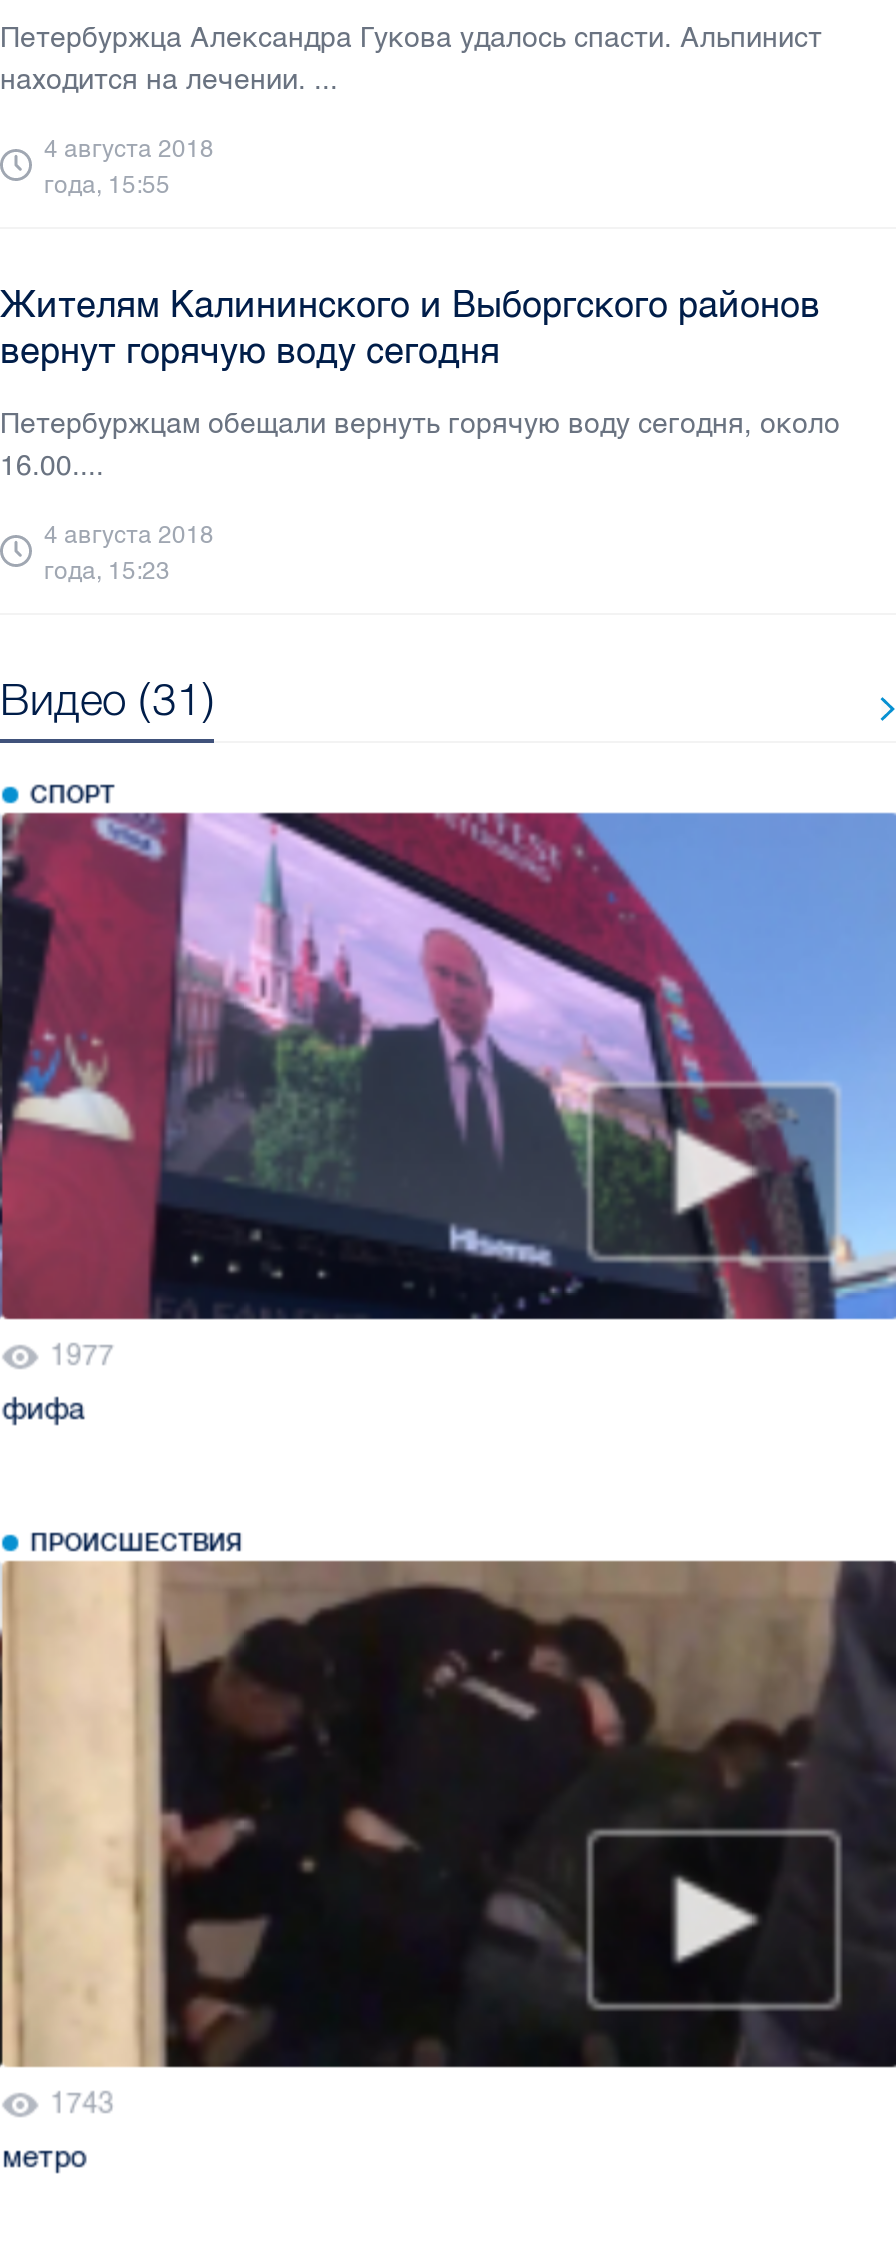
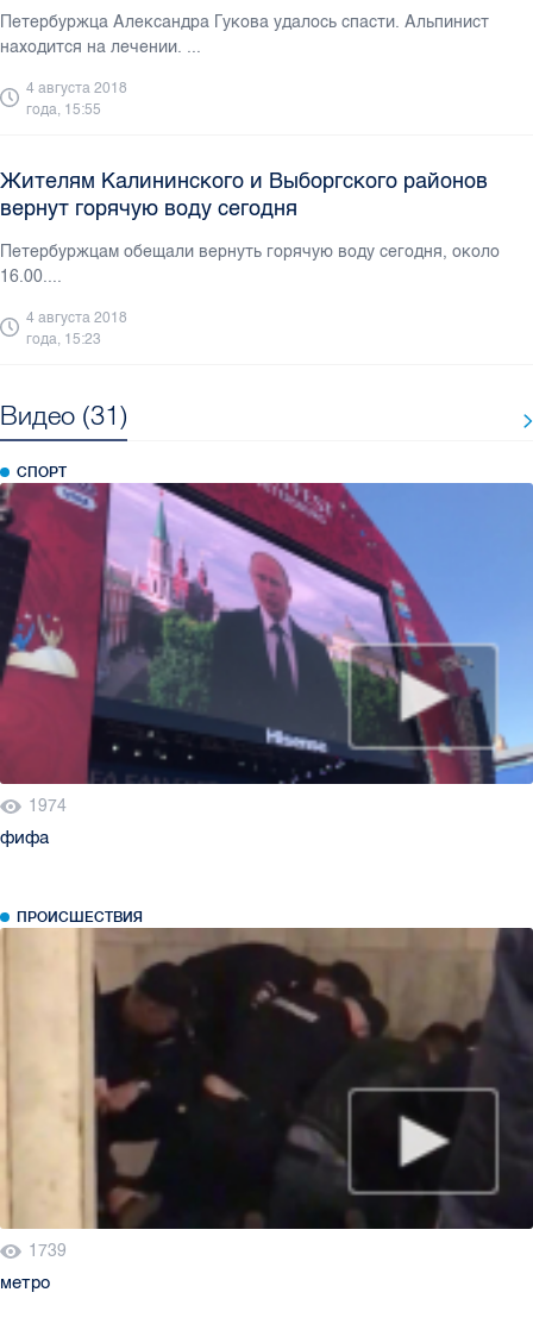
- 1977
+ 1974

- 1743
+ 1739
